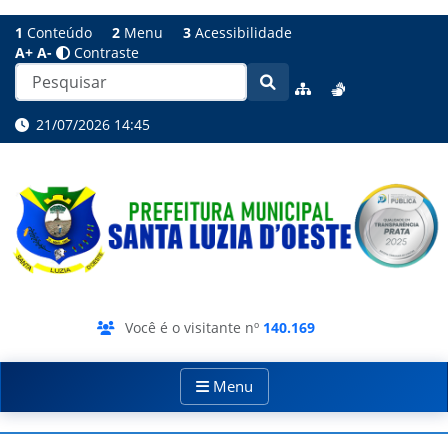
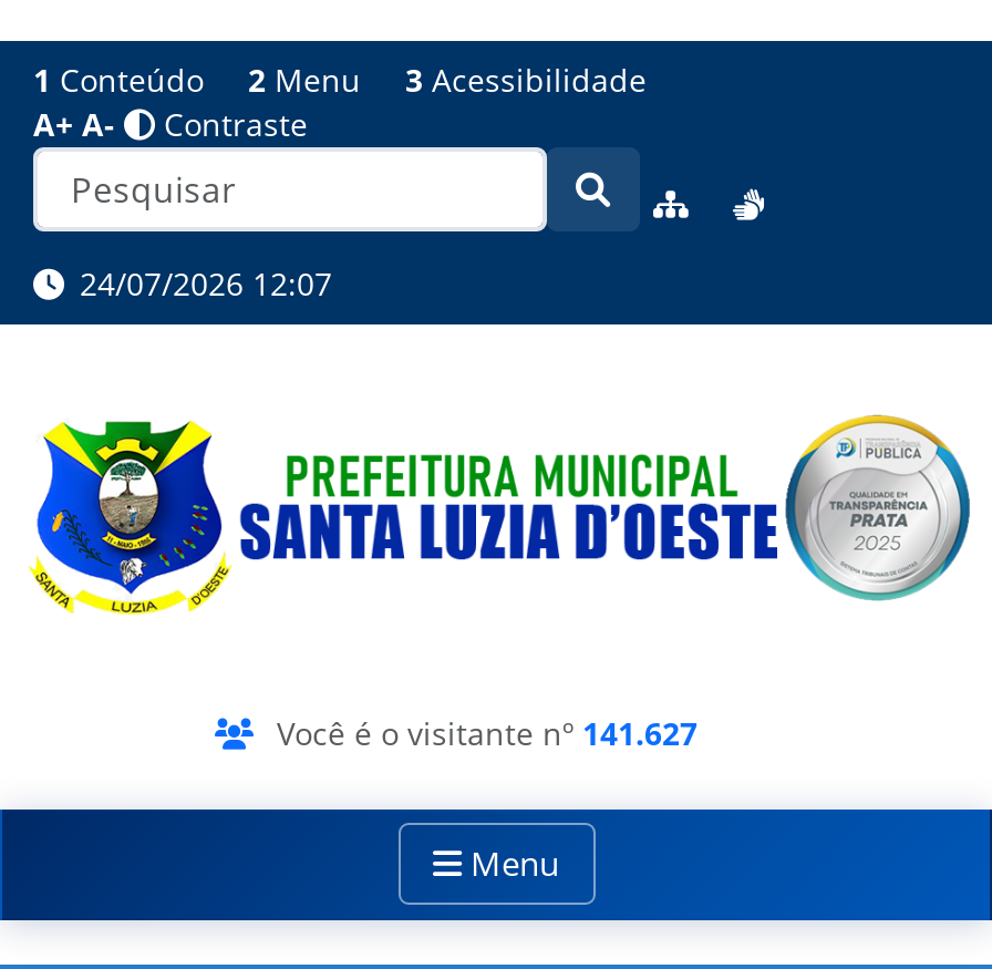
- 21/07/2026 14:45
+ 24/07/2026 12:07

- Você é o visitante nº 140.169
+ Você é o visitante nº 141.627
